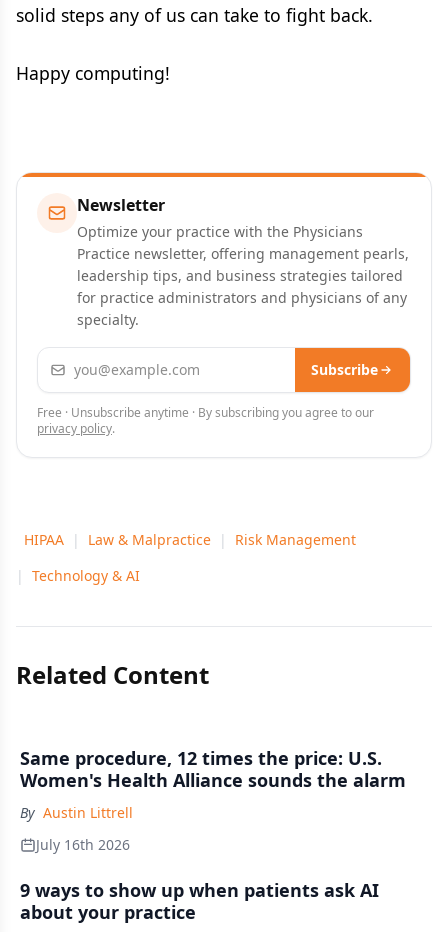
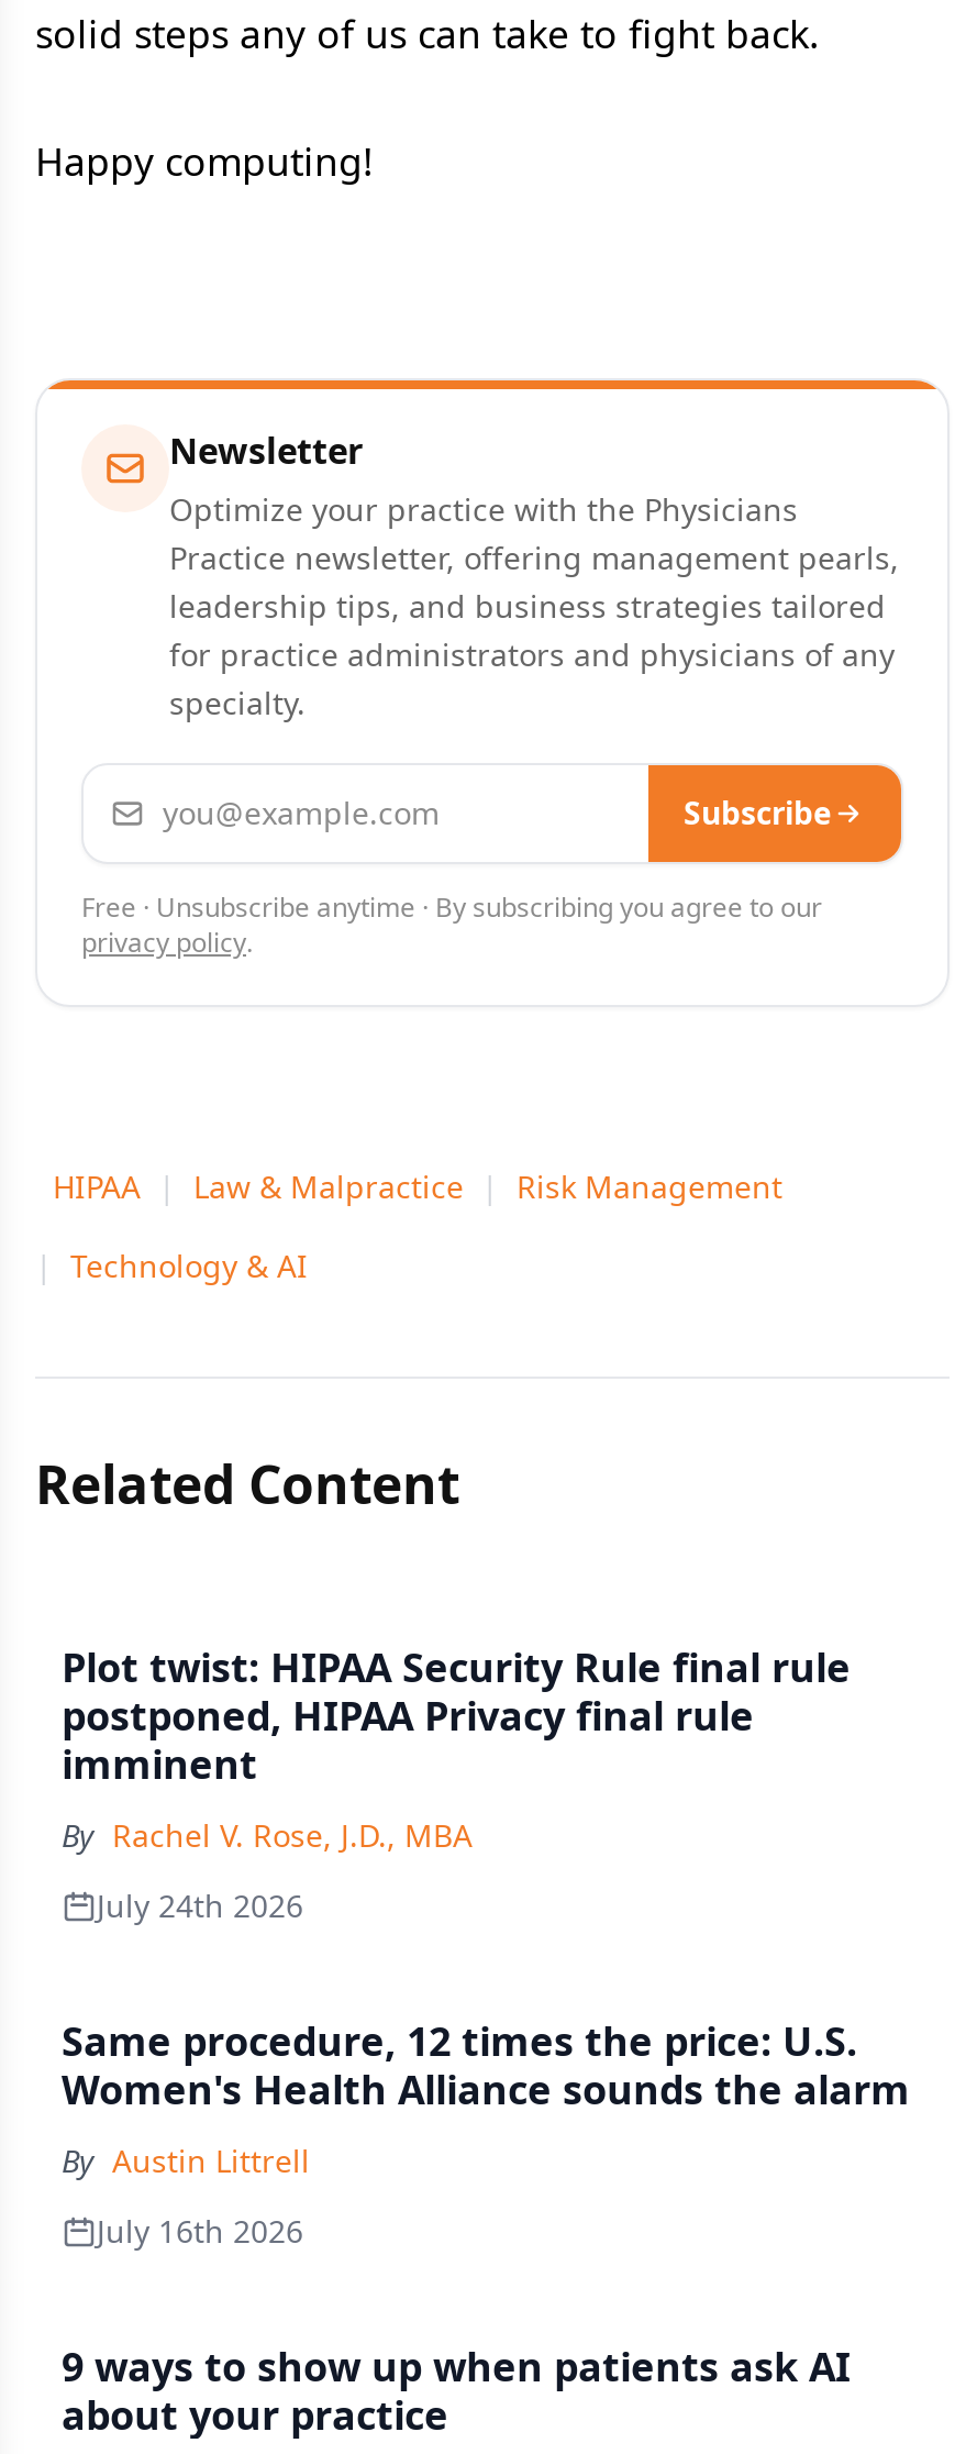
+ Plot twist: HIPAA Security Rule final rule
+ postponed, HIPAA Privacy final rule
+ imminent
+ By Rachel V. Rose, J.D., MBA
+ July 24th 2026
